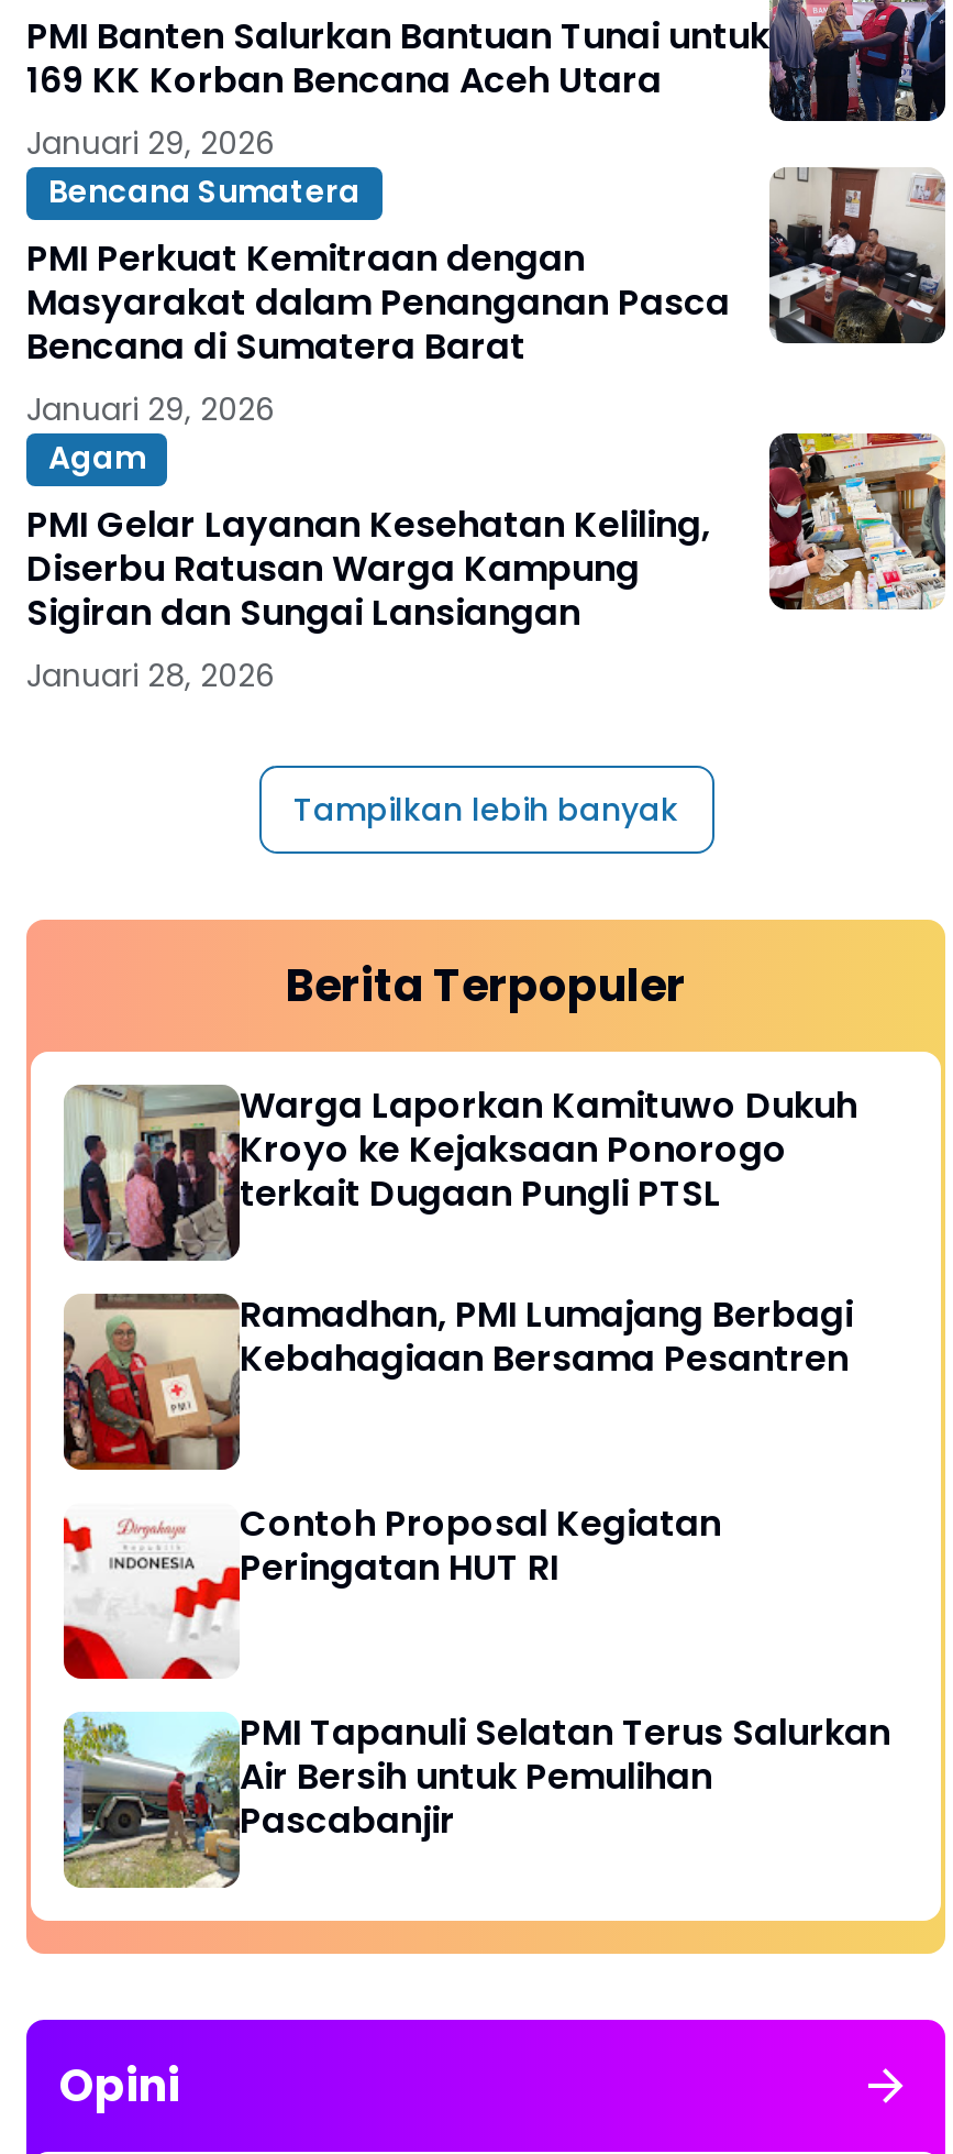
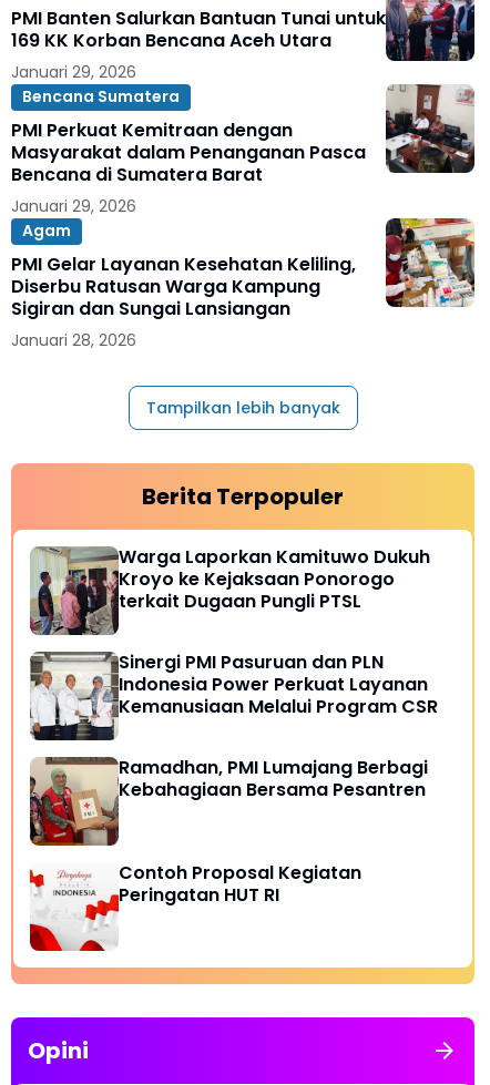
+ [image]
+ Sinergi PMI Pasuruan dan PLN
+ Indonesia Power Perkuat Layanan
+ Kemanusiaan Melalui Program CSR

moved down: [image] | Ramadhan, PMI Lumajang Berbagi | Kebahagiaan Bersama Pesantren | Contoh Proposal Kegiatan | Peringatan HUT RI

moved down: [image]

- [image]
- PMI Tapanuli Selatan Terus Salurkan
- Air Bersih untuk Pemulihan
- Pascabanjir
